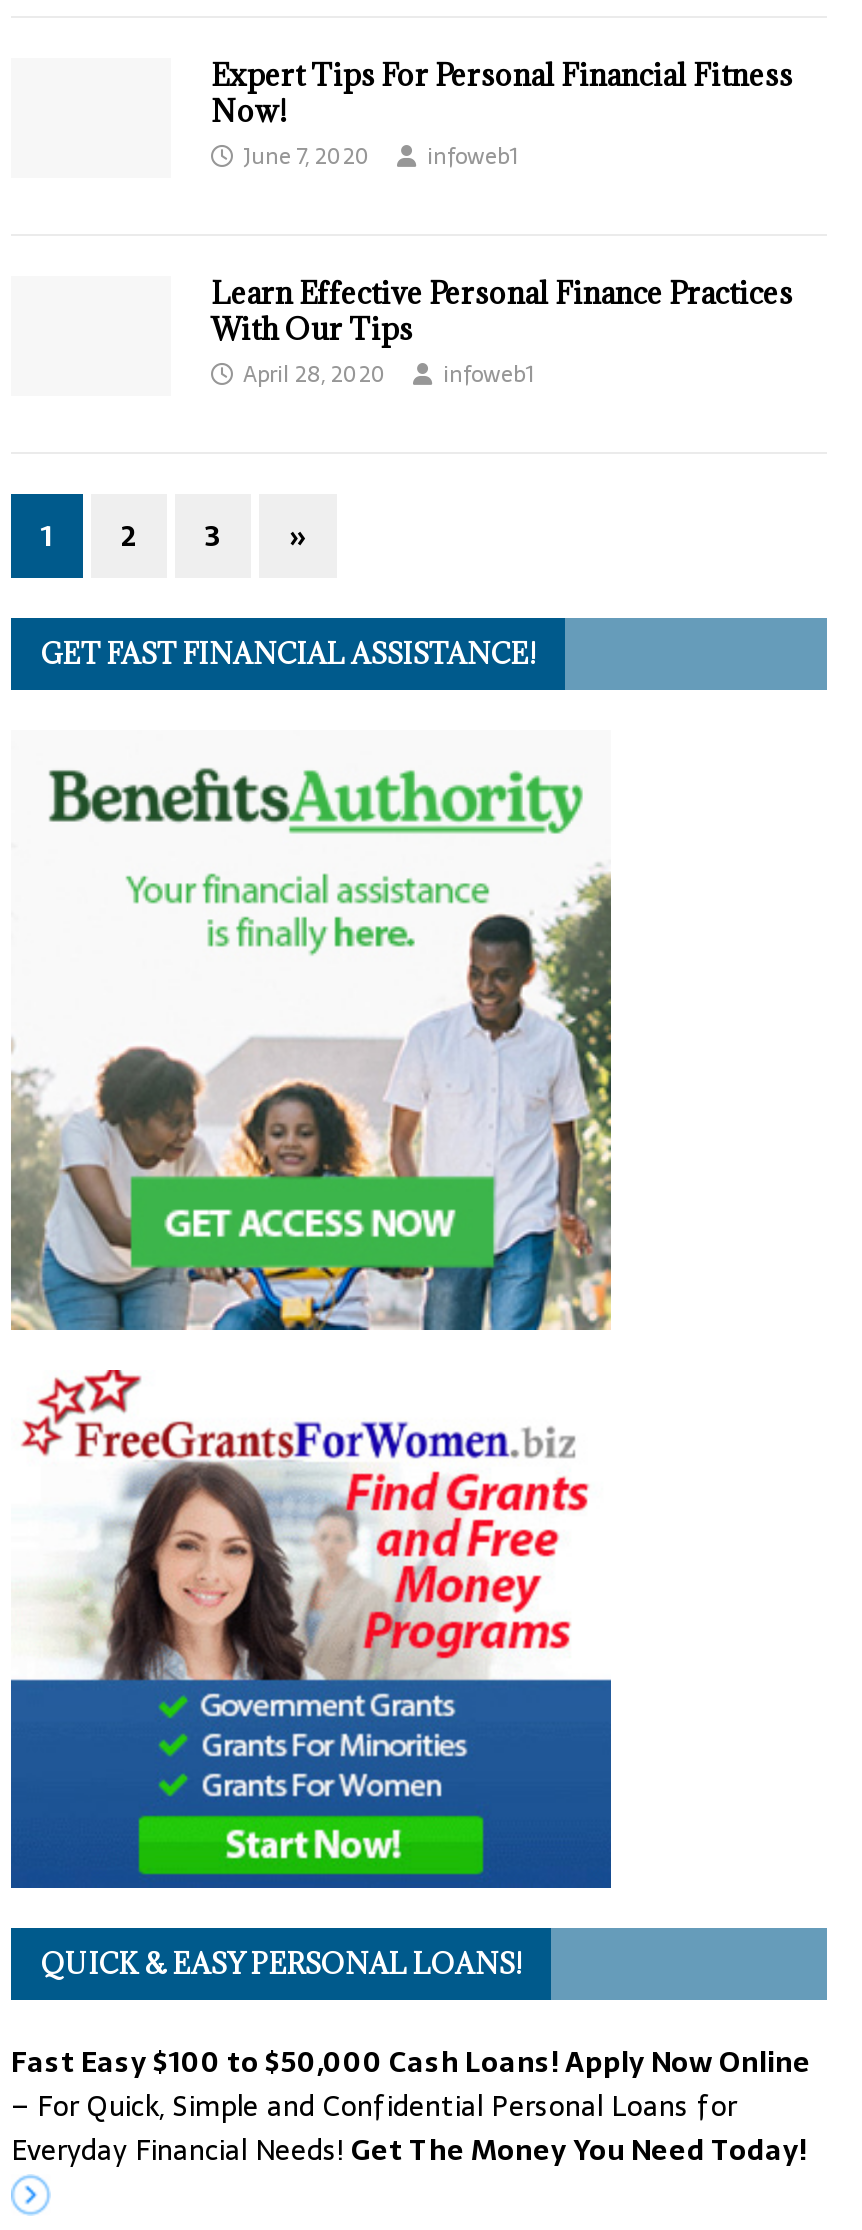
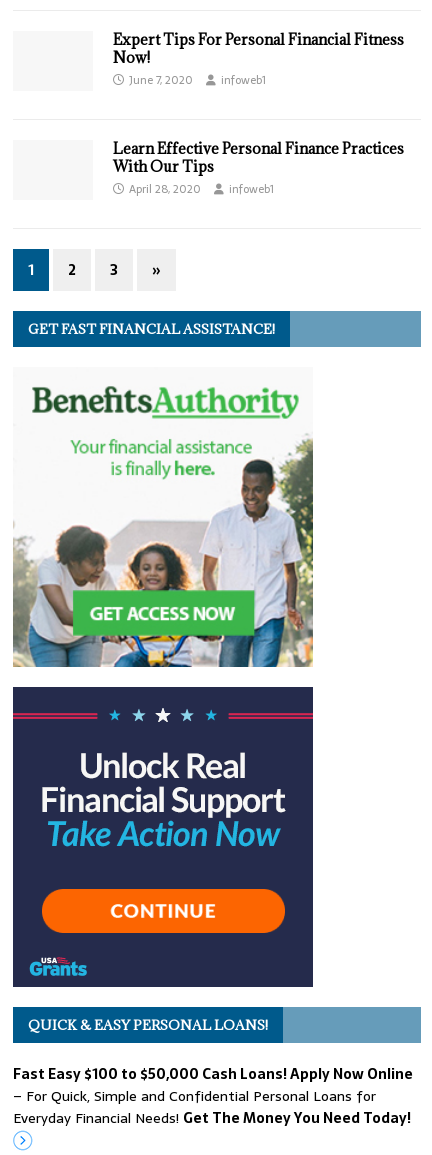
- [image]
+ [image]
